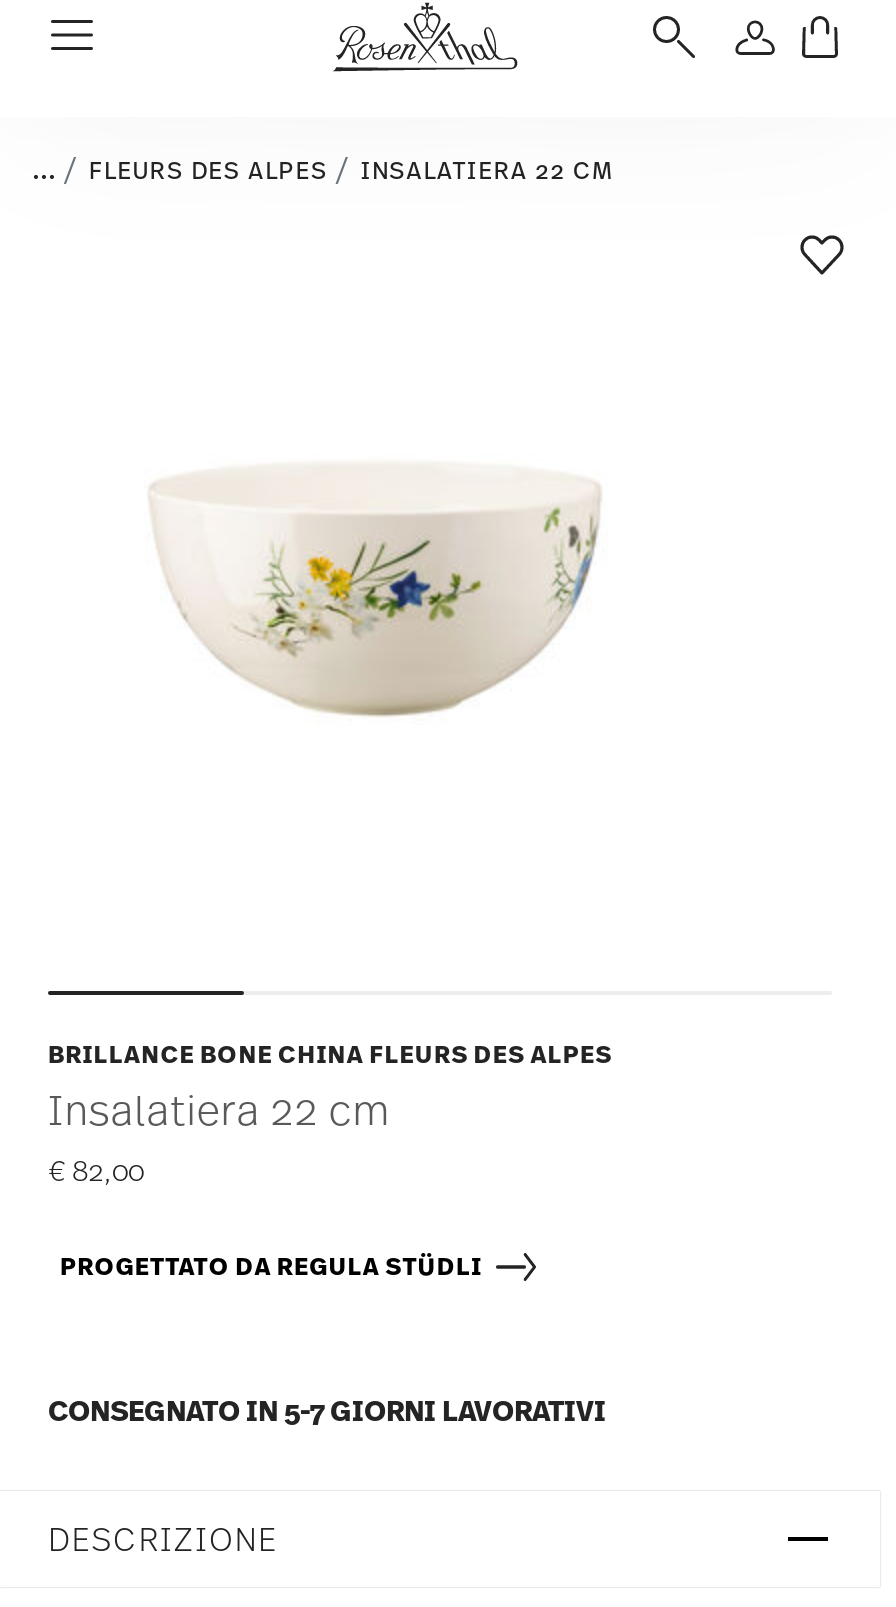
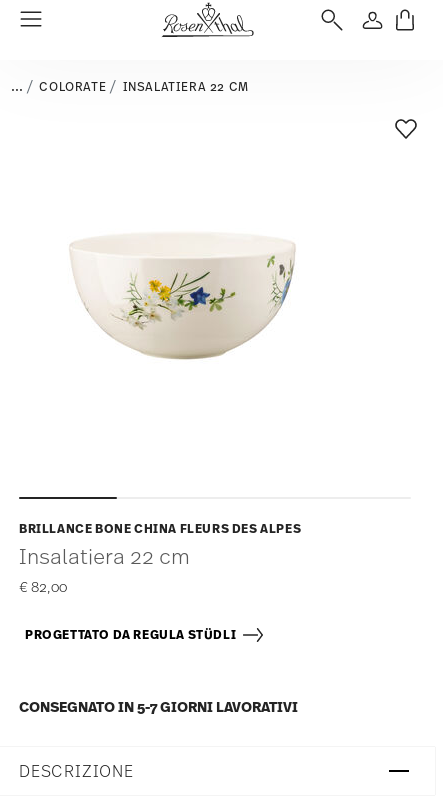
- FLEURS DES ALPES
+ COLORATE
